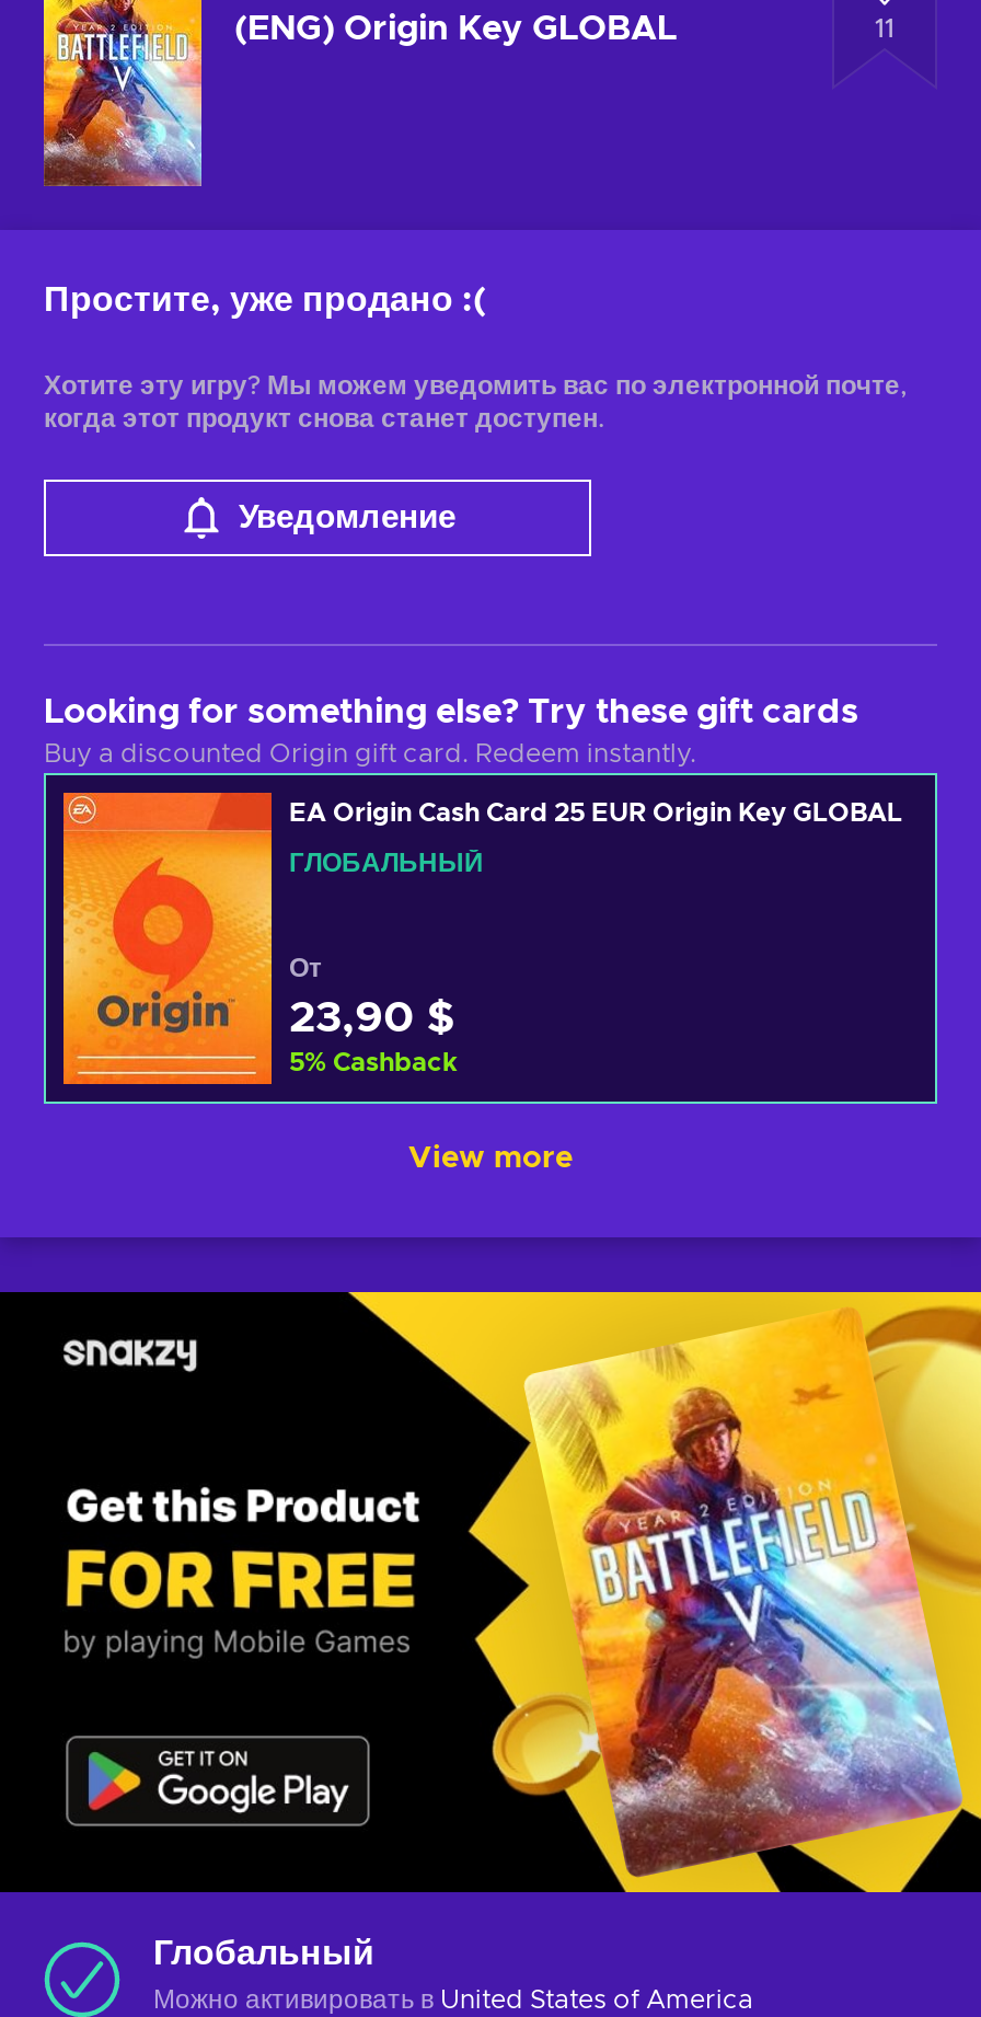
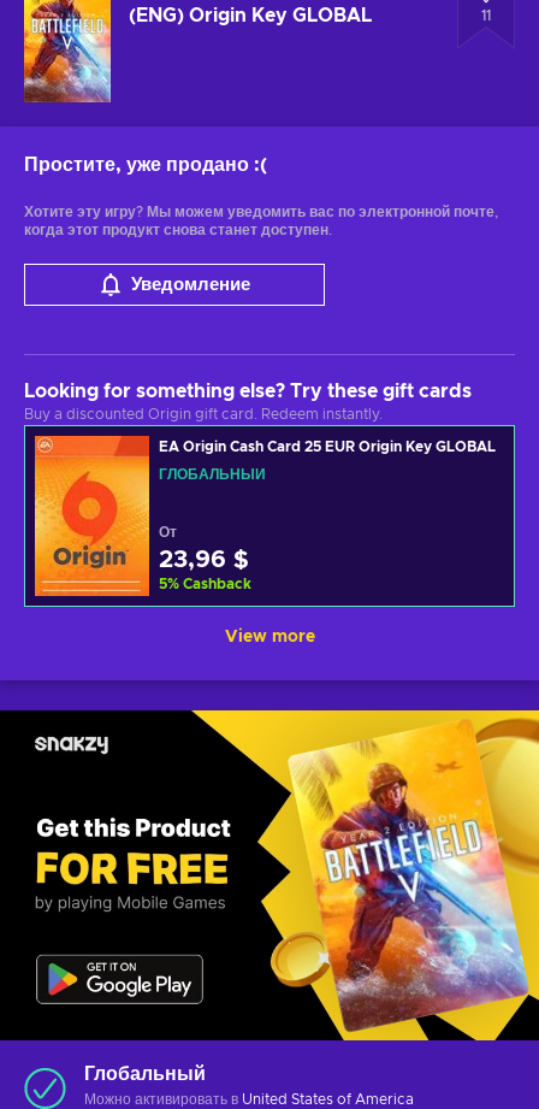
- 23,90 $
+ 23,96 $
